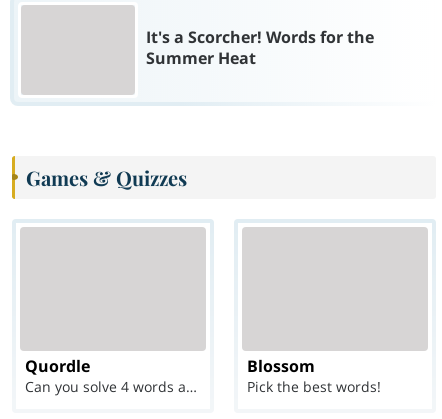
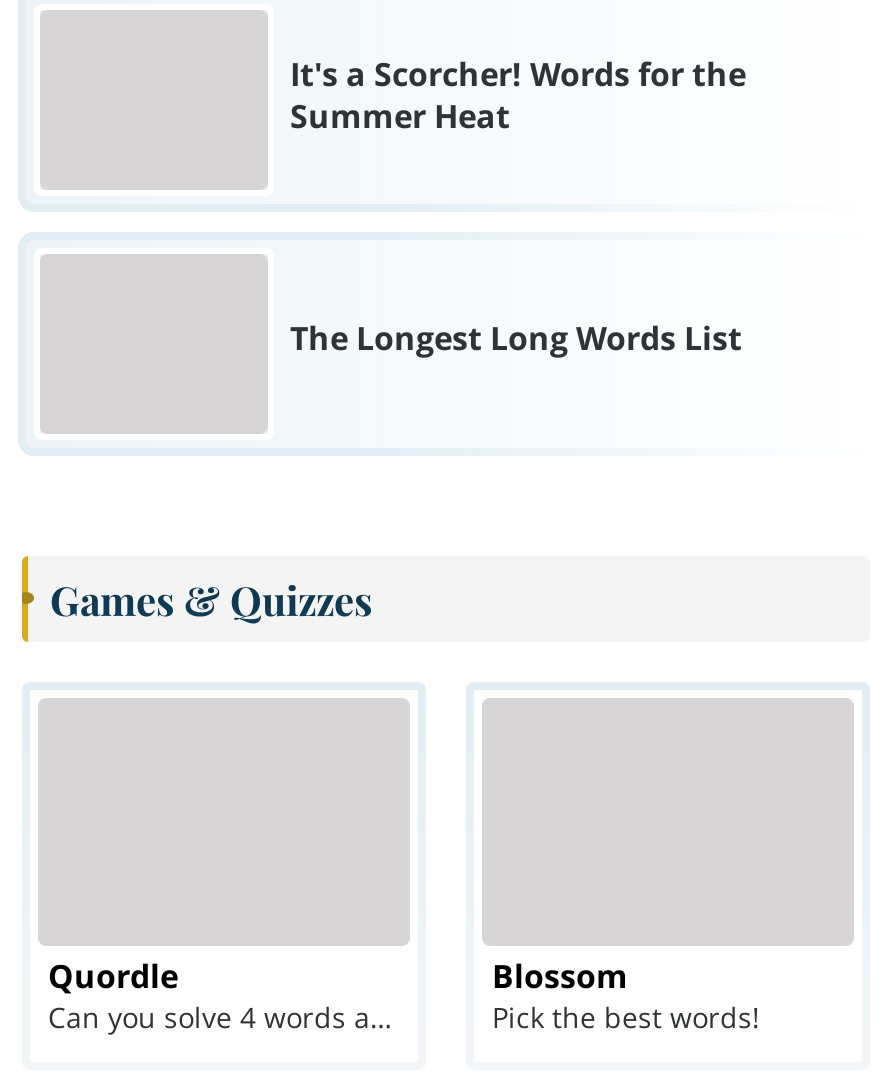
+ The Longest Long Words List
